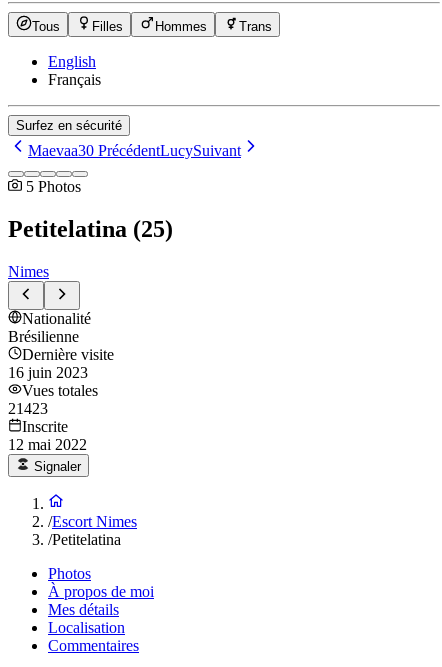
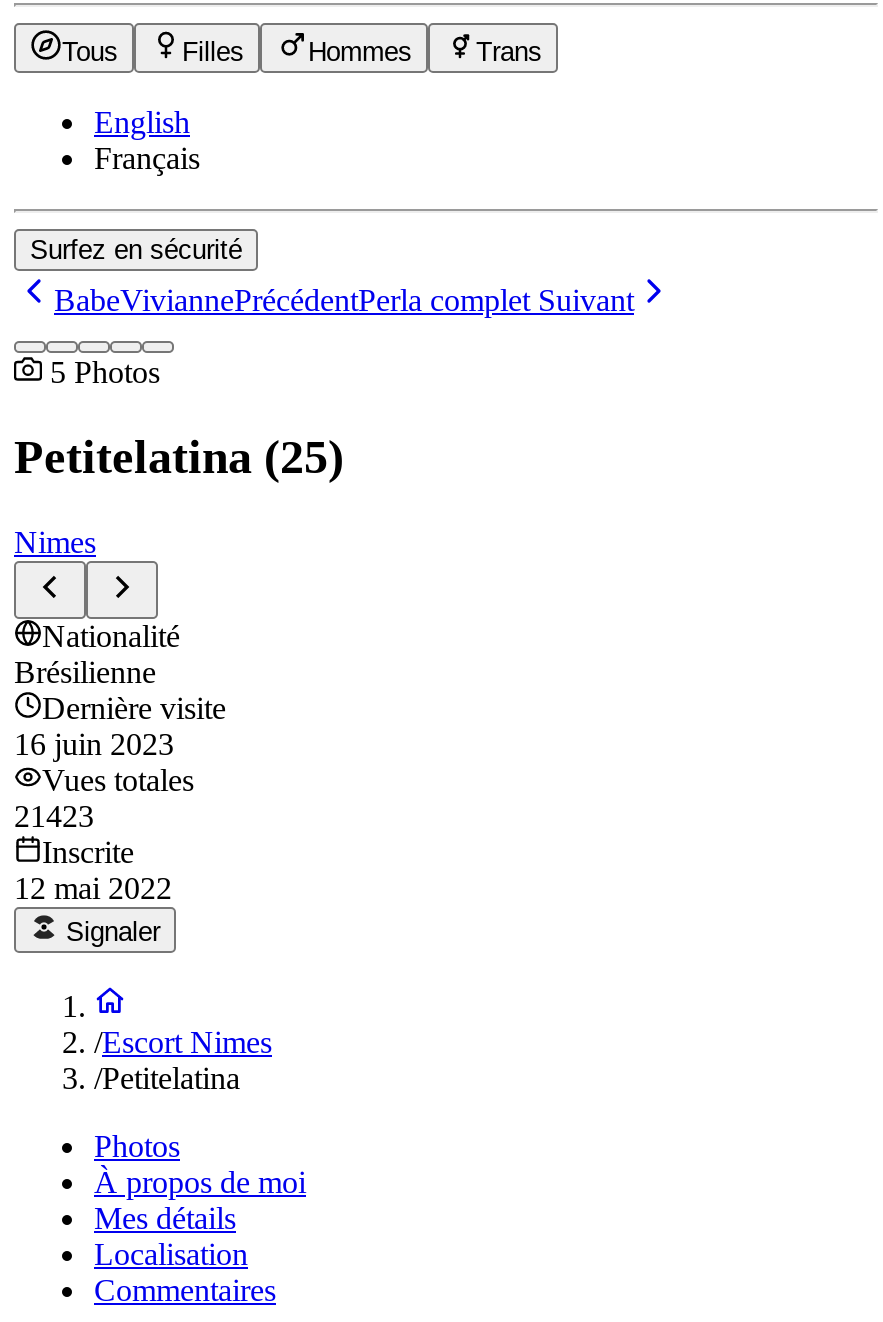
- Maevaa30PrécédentLucy Suivant
+ BabeViviannePrécédentPerla complet Suivant
